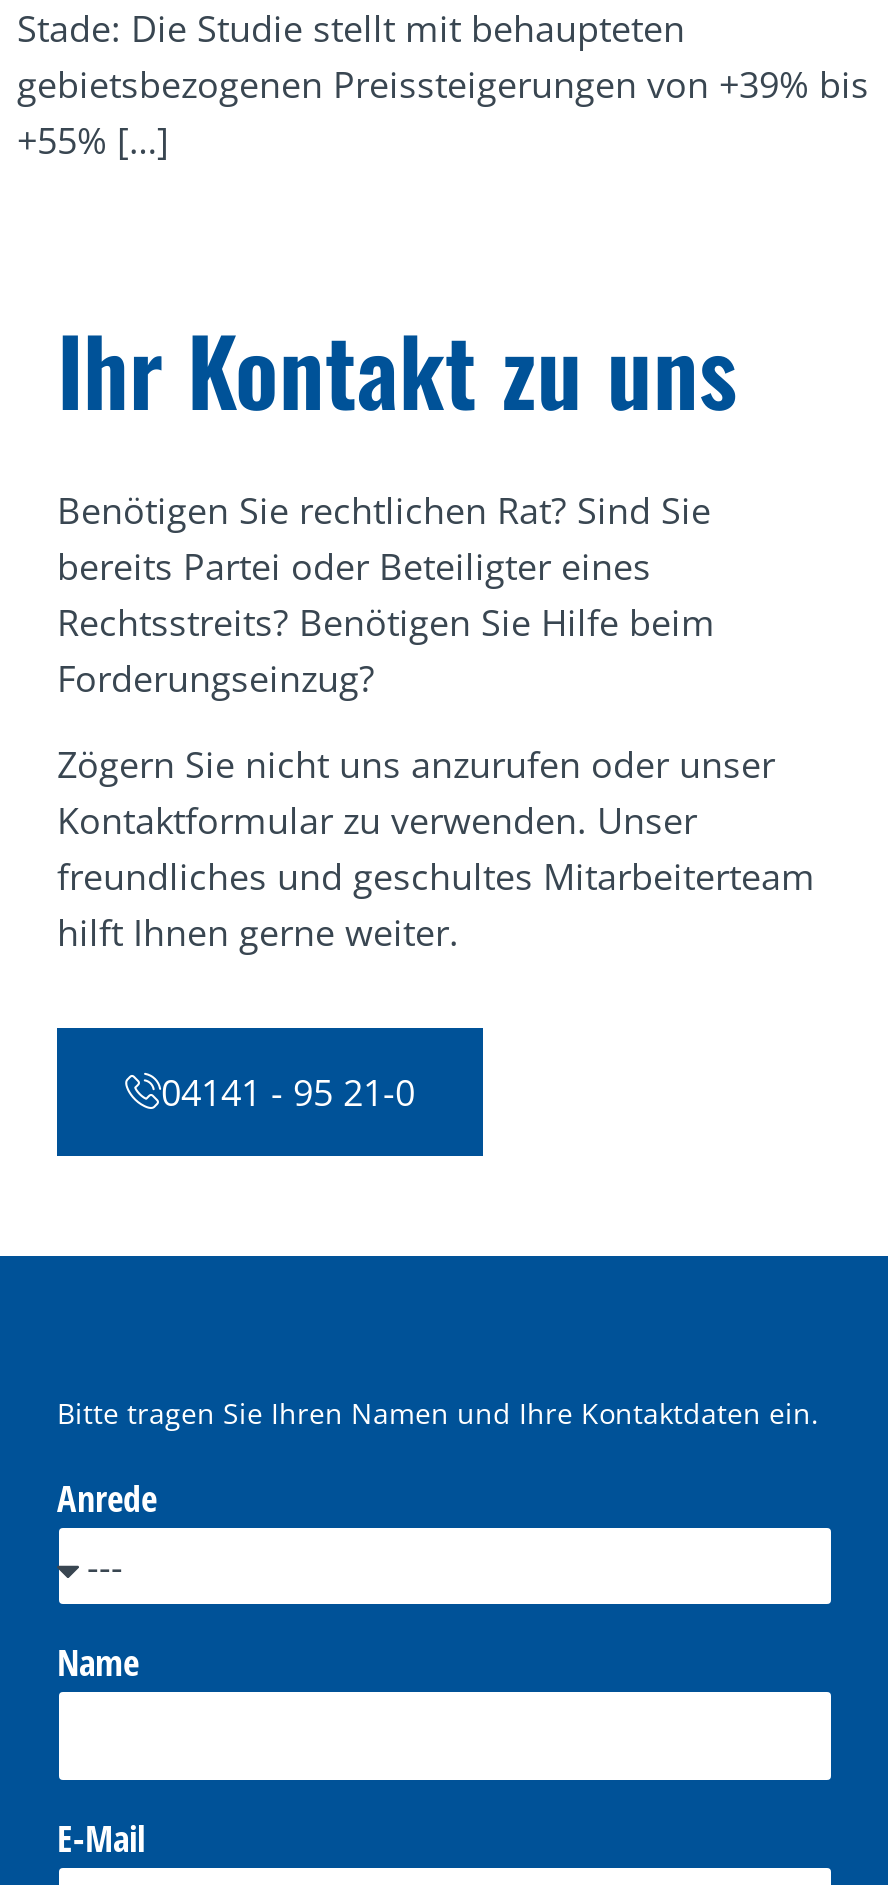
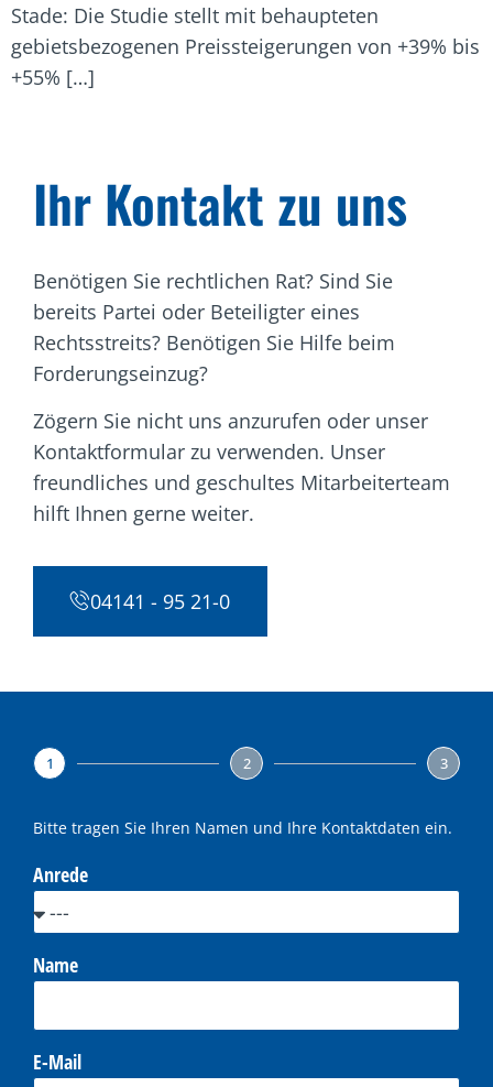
+ 1
+ 2
+ 3
